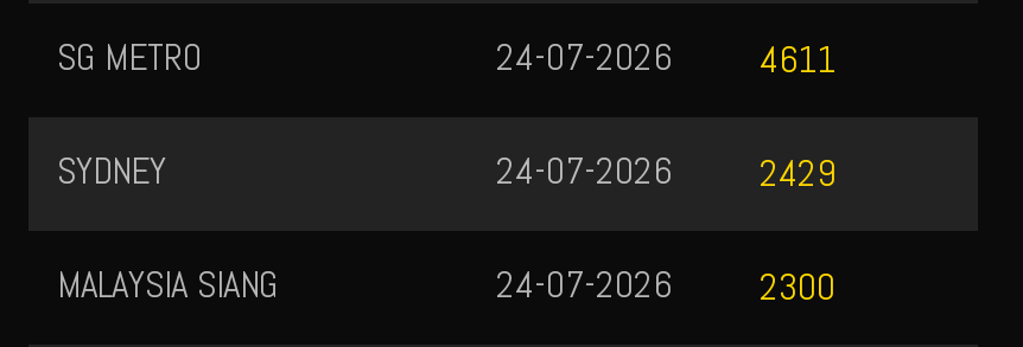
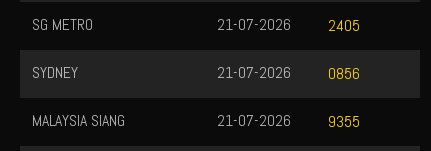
- 24-07-2026
+ 21-07-2026

- 4611
+ 2405

- 24-07-2026
+ 21-07-2026

- 2429
+ 0856

- 24-07-2026
+ 21-07-2026

- 2300
+ 9355
